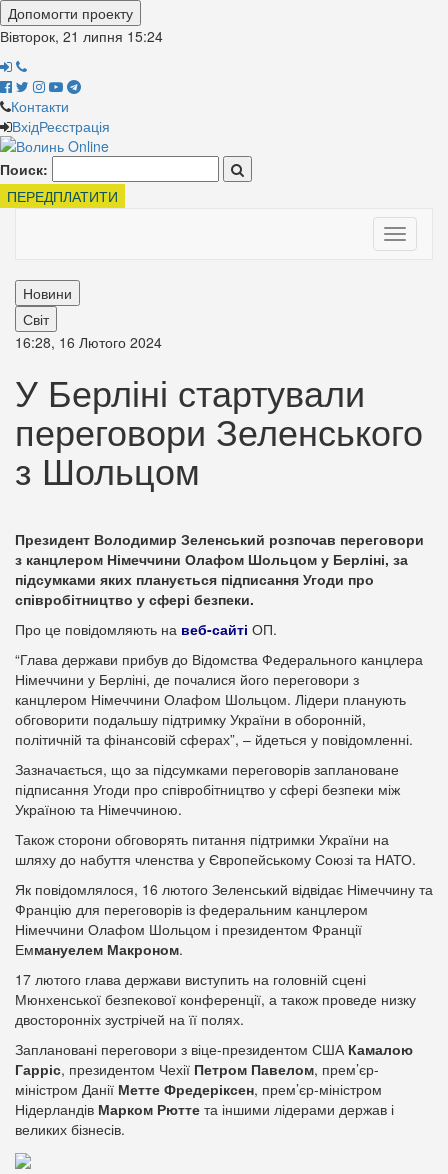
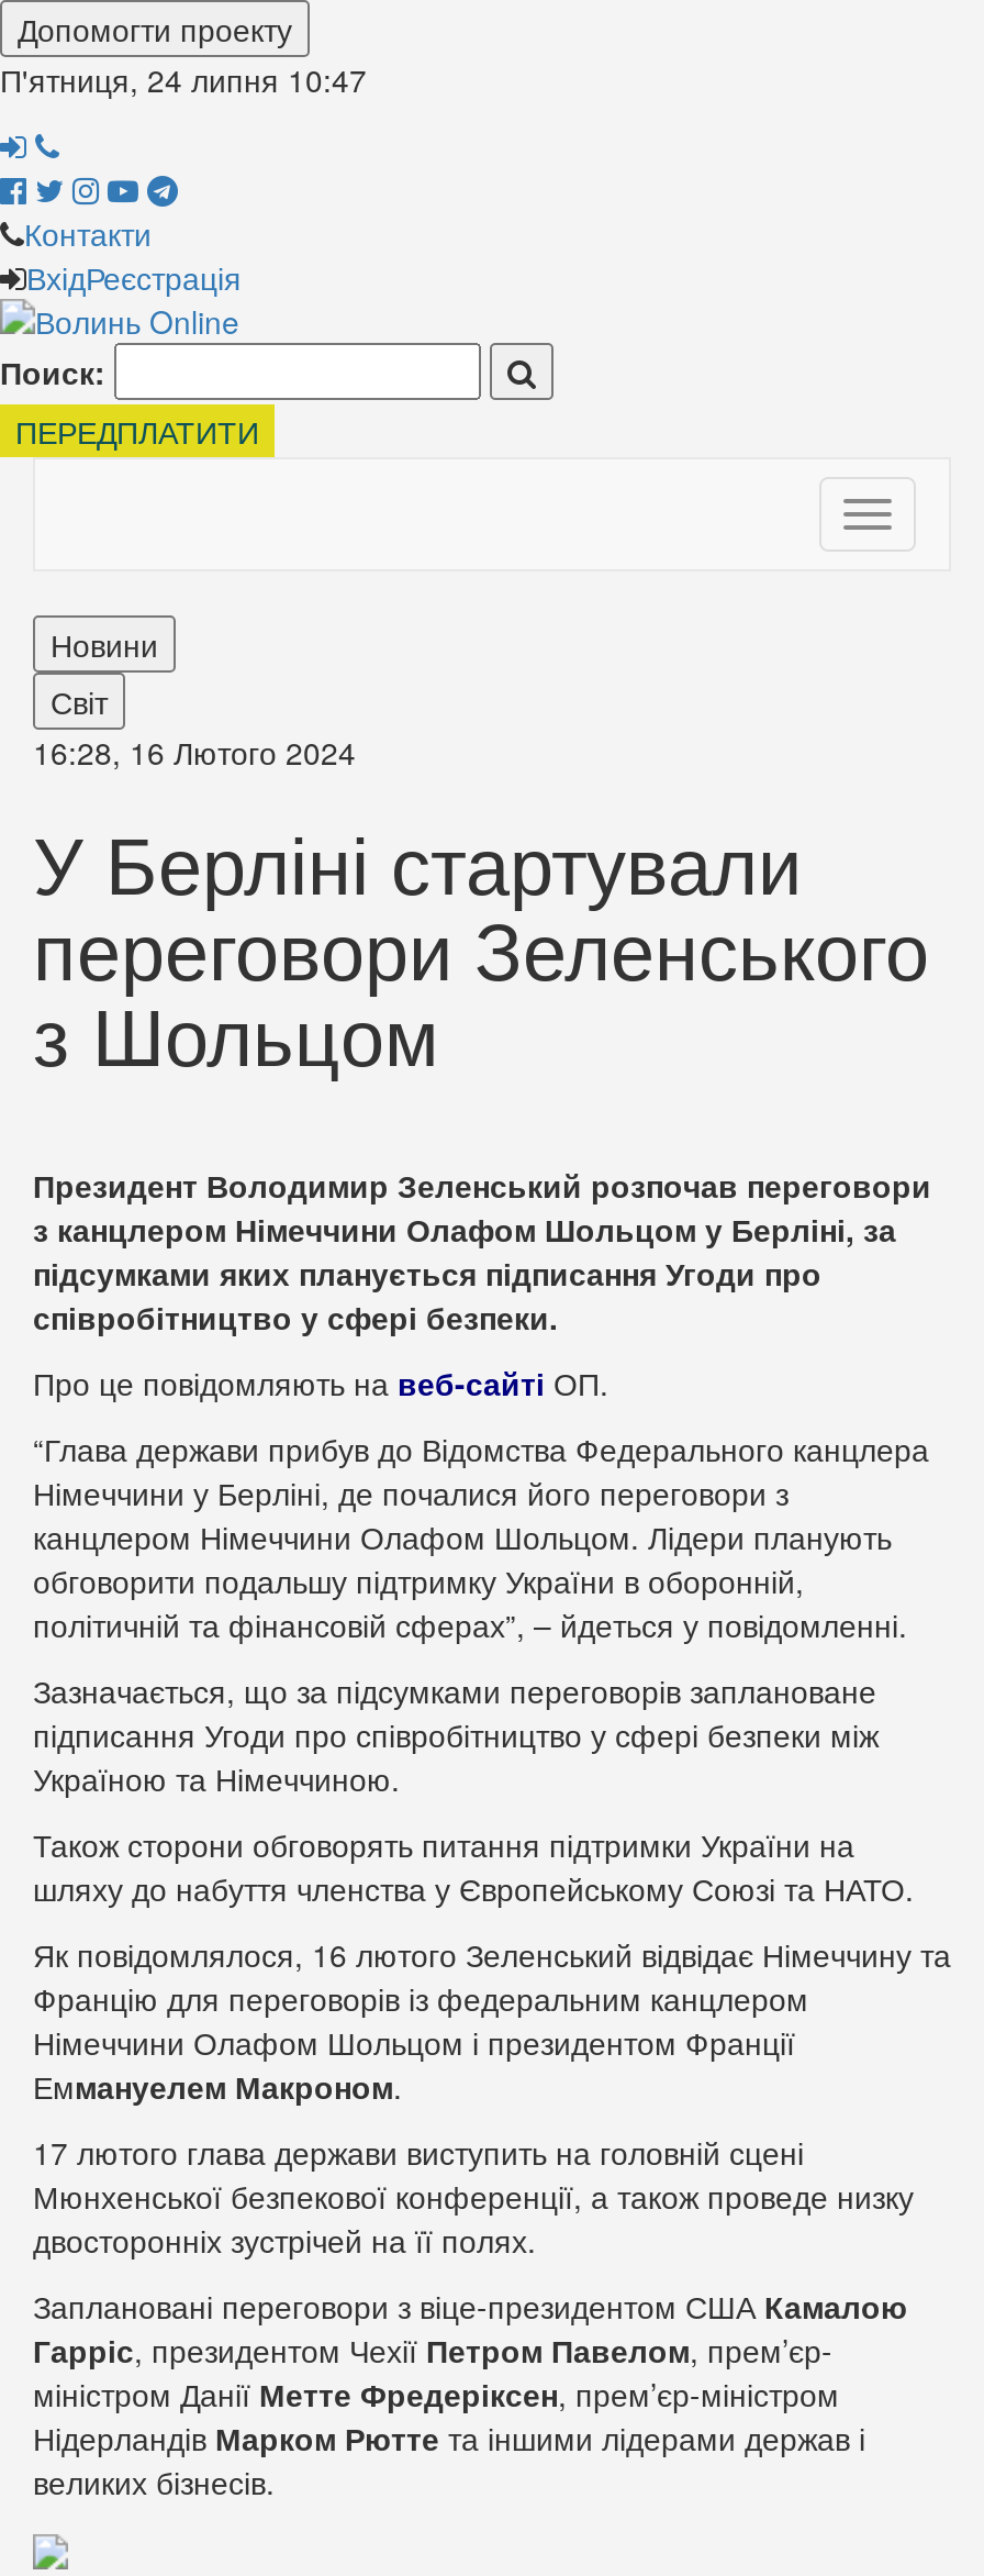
- Вівторок, 21 липня 15:24
+ П'ятниця, 24 липня 10:47
